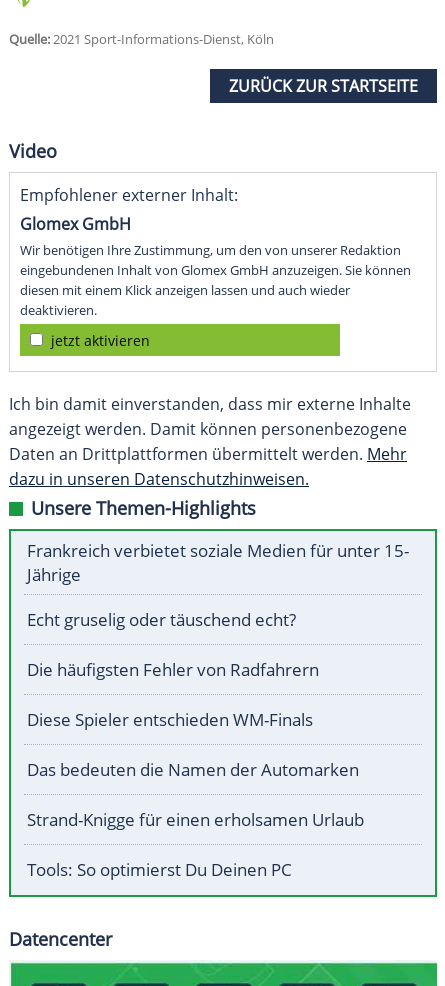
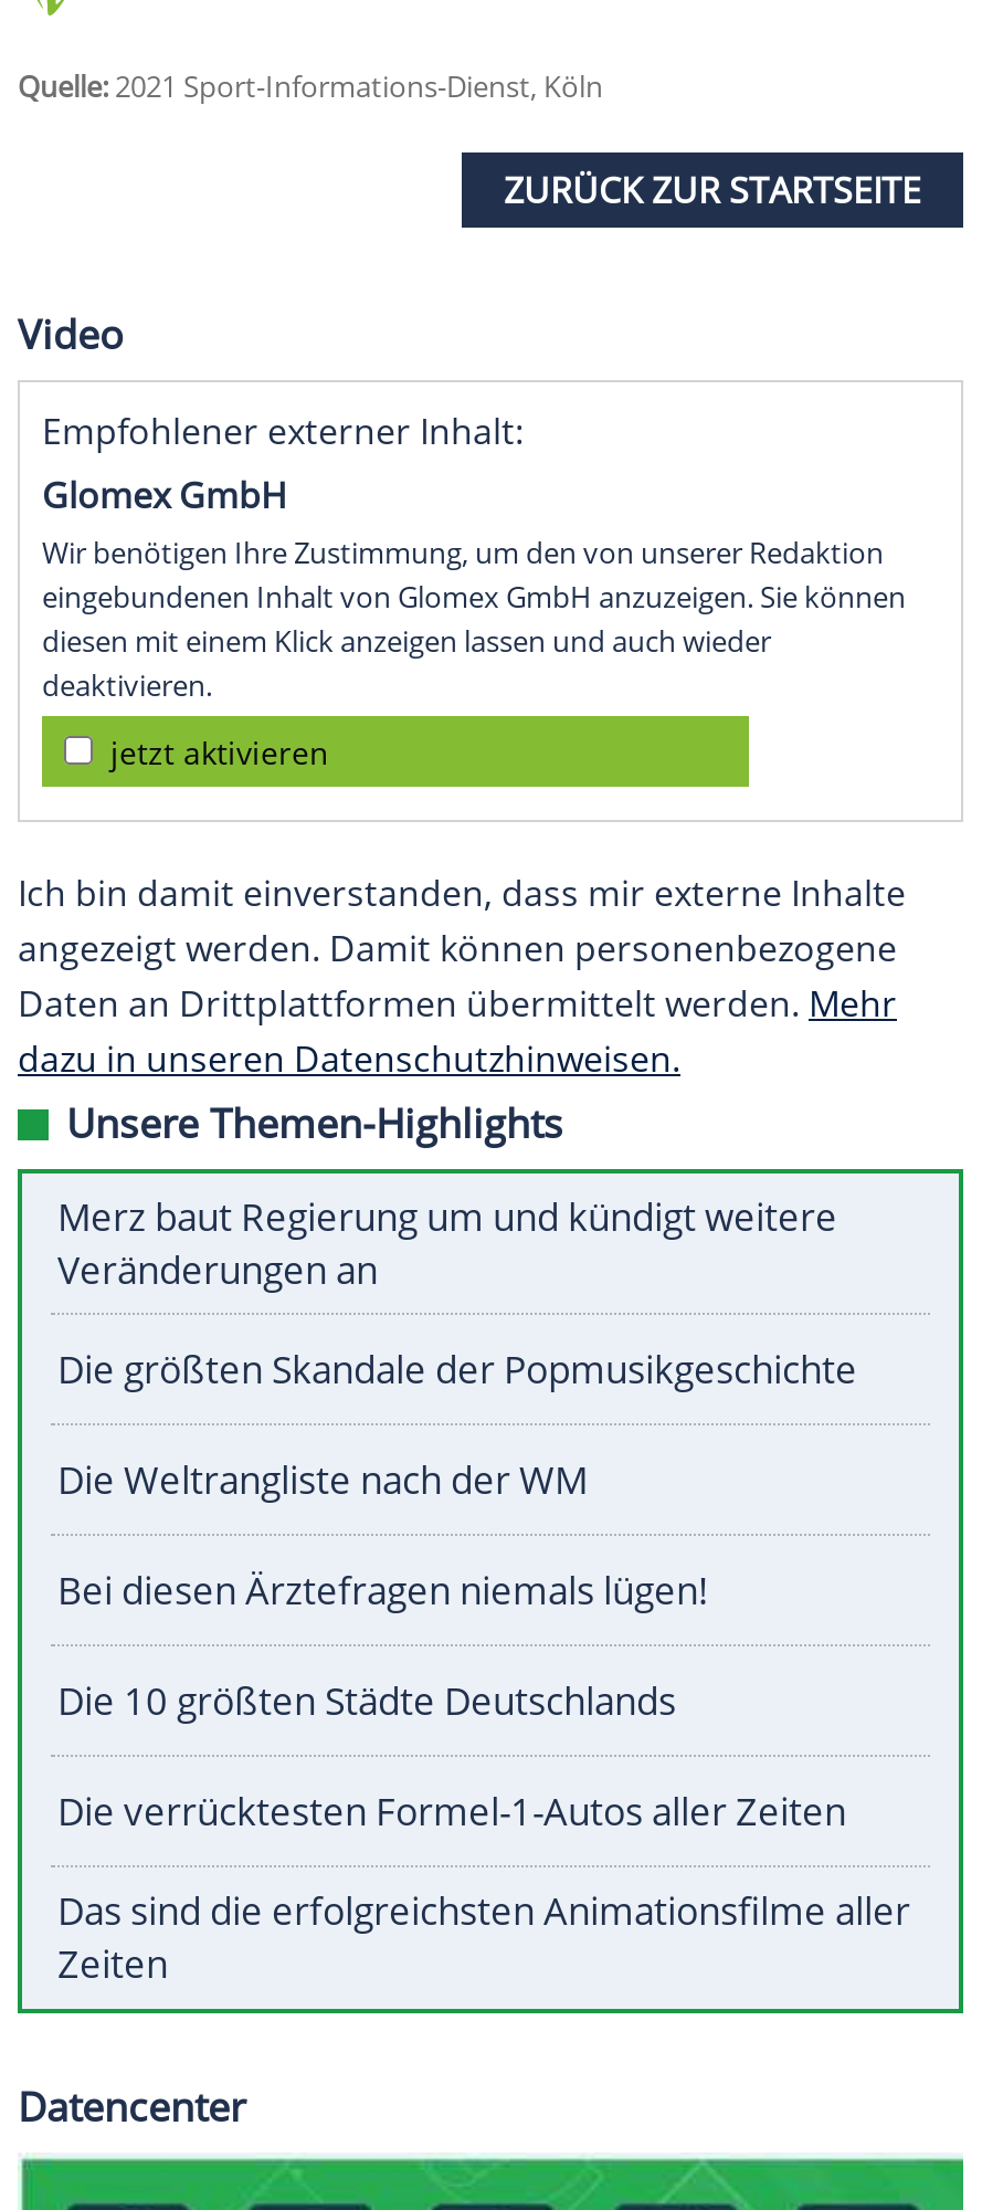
- Frankreich verbietet soziale Medien für unter 15-
- Jährige
+ Merz baut Regierung um und kündigt weitere
+ Veränderungen an

- Echt gruselig oder täuschend echt?
+ Die größten Skandale der Popmusikgeschichte

- Die häufigsten Fehler von Radfahrern
+ Die Weltrangliste nach der WM

- Diese Spieler entschieden WM-Finals
+ Bei diesen Ärztefragen niemals lügen!

- Das bedeuten die Namen der Automarken
+ Die 10 größten Städte Deutschlands

- Strand-Knigge für einen erholsamen Urlaub
+ Die verrücktesten Formel-1-Autos aller Zeiten

- Tools: So optimierst Du Deinen PC
+ Das sind die erfolgreichsten Animationsfilme aller
+ Zeiten
